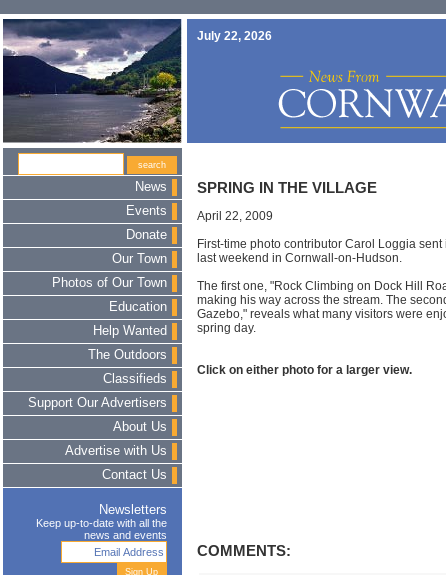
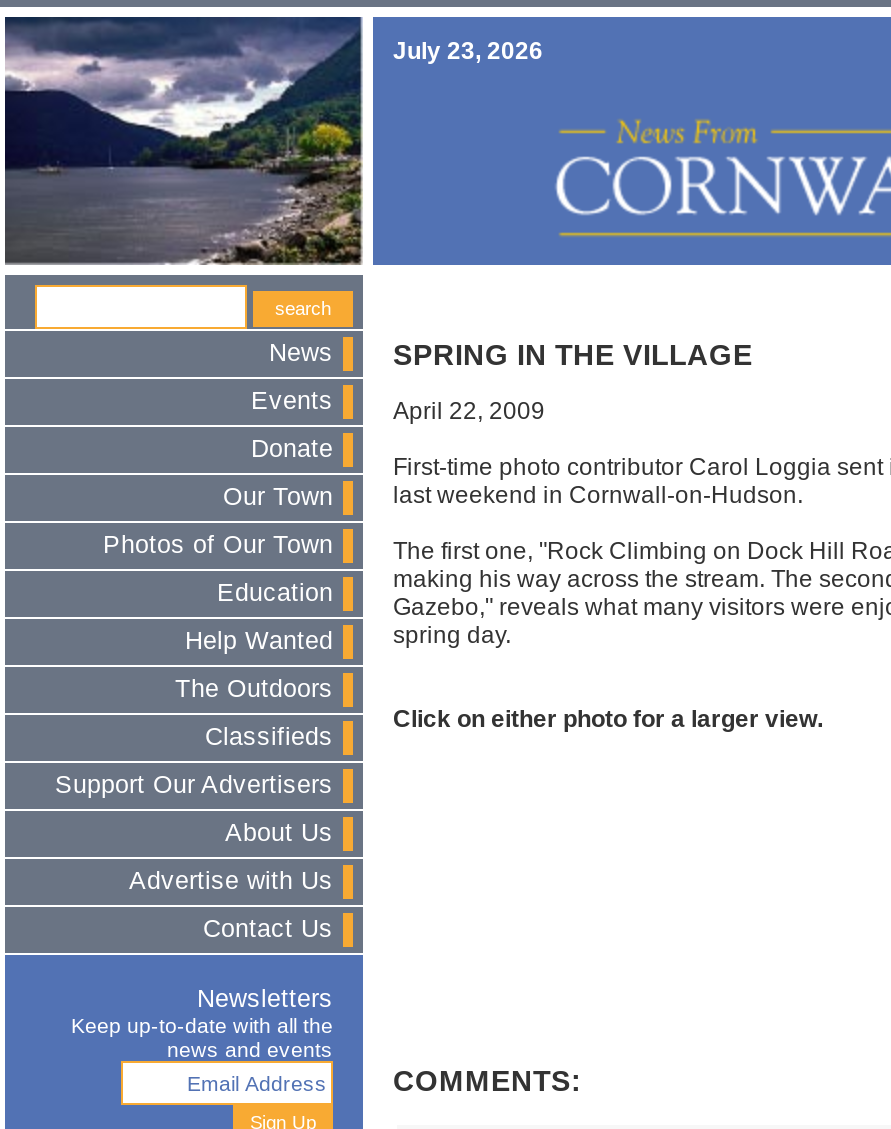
- July 22, 2026
+ July 23, 2026
